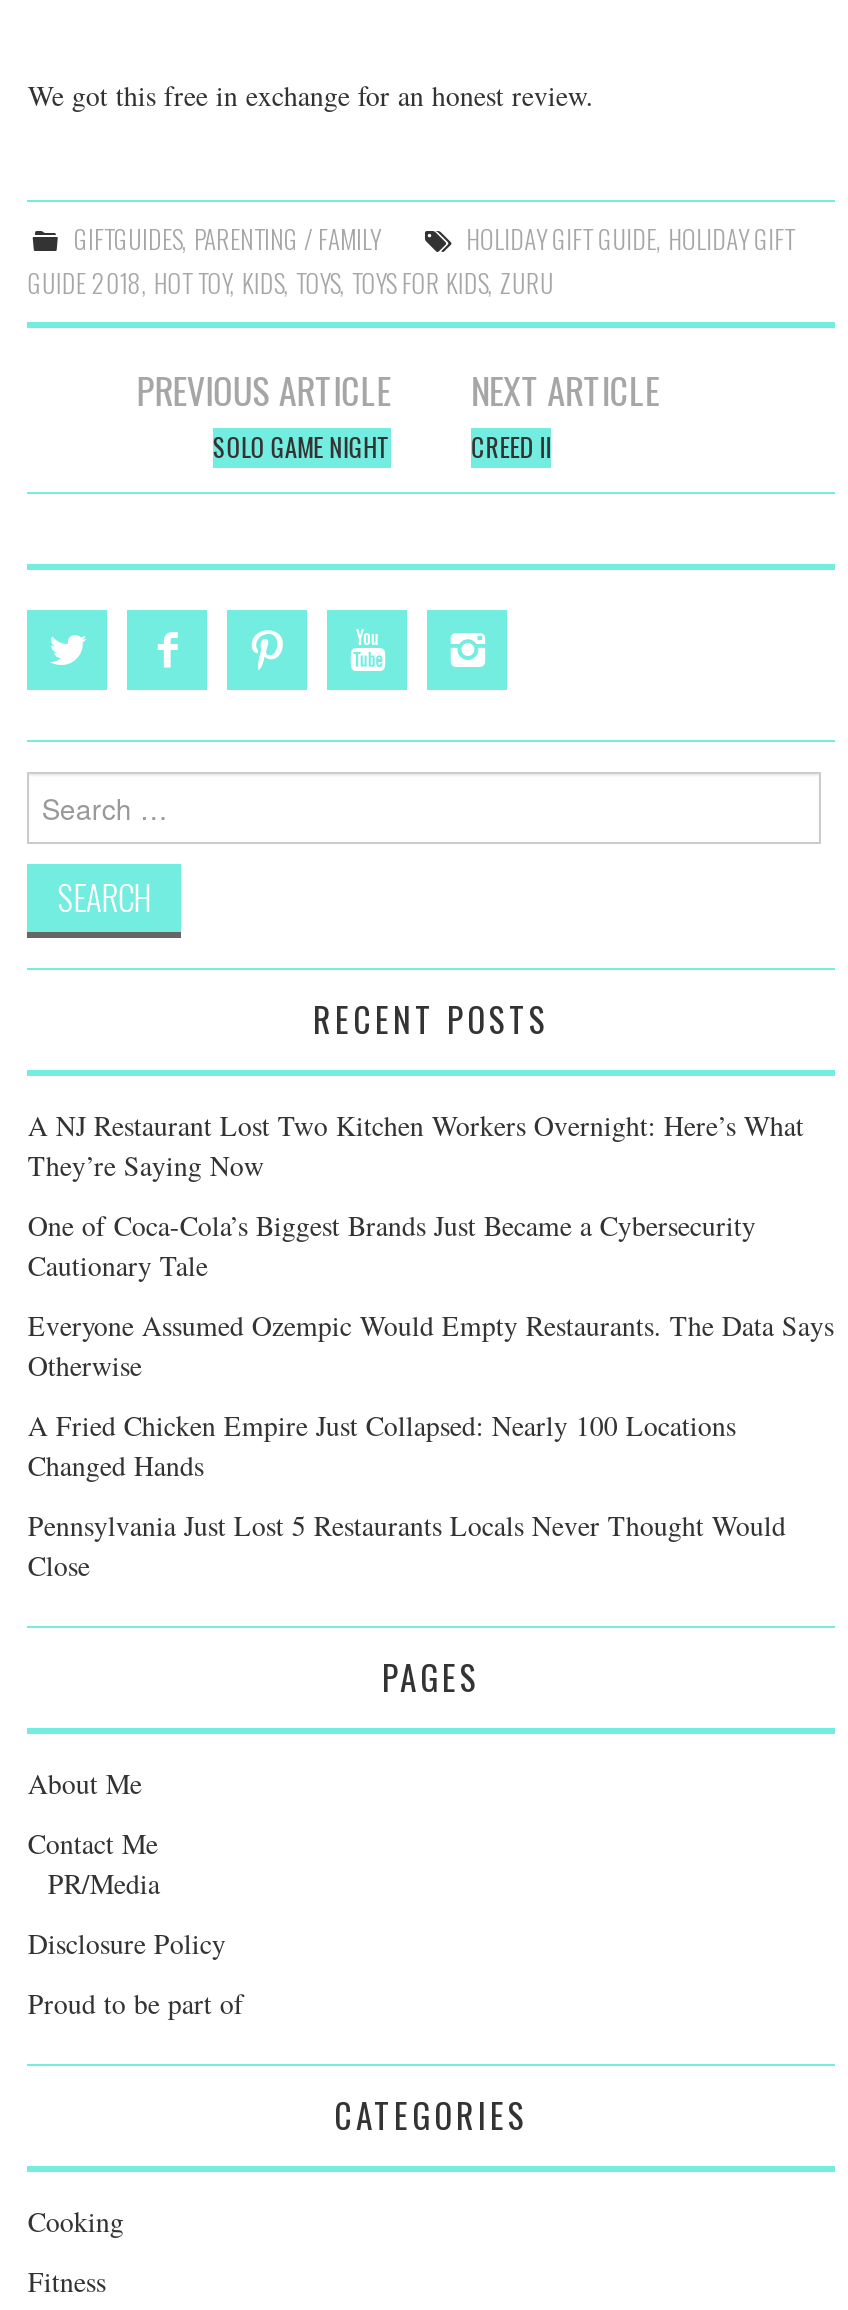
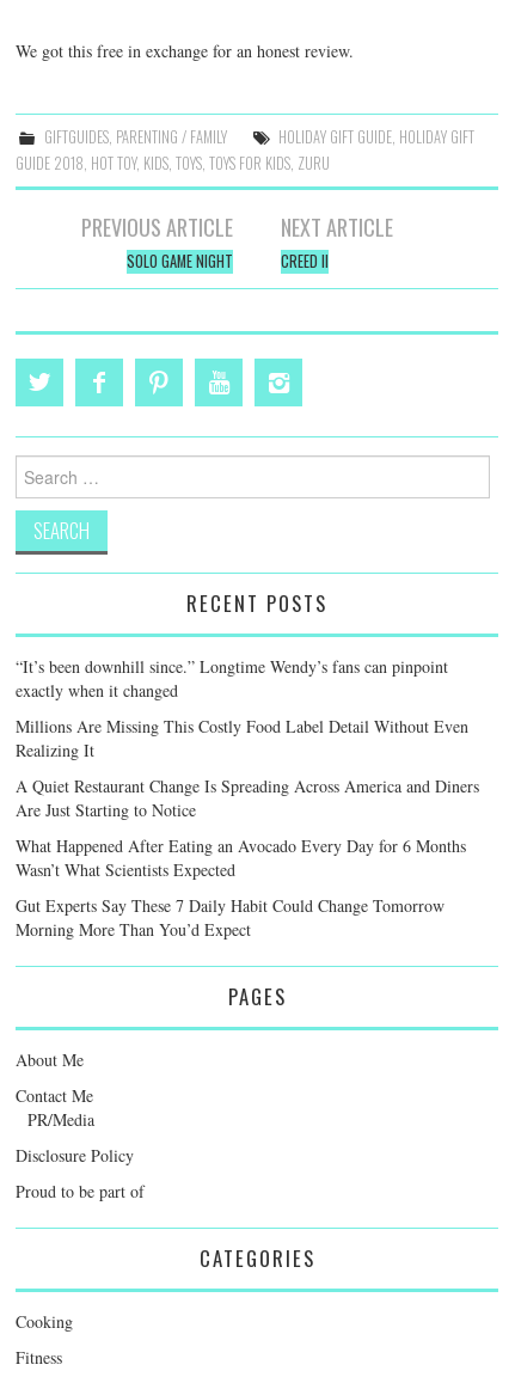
- A NJ Restaurant Lost Two Kitchen Workers Overnight: Here’s What
- They’re Saying Now
+ “It’s been downhill since.” Longtime Wendy’s fans can pinpoint
+ exactly when it changed

- One of Coca-Cola’s Biggest Brands Just Became a Cybersecurity
- Cautionary Tale
+ Millions Are Missing This Costly Food Label Detail Without Even
+ Realizing It

- Everyone Assumed Ozempic Would Empty Restaurants. The Data Says
- Otherwise
+ A Quiet Restaurant Change Is Spreading Across America and Diners
+ Are Just Starting to Notice

- A Fried Chicken Empire Just Collapsed: Nearly 100 Locations
- Changed Hands
+ What Happened After Eating an Avocado Every Day for 6 Months
+ Wasn’t What Scientists Expected

- Pennsylvania Just Lost 5 Restaurants Locals Never Thought Would
- Close
+ Gut Experts Say These 7 Daily Habit Could Change Tomorrow
+ Morning More Than You’d Expect
